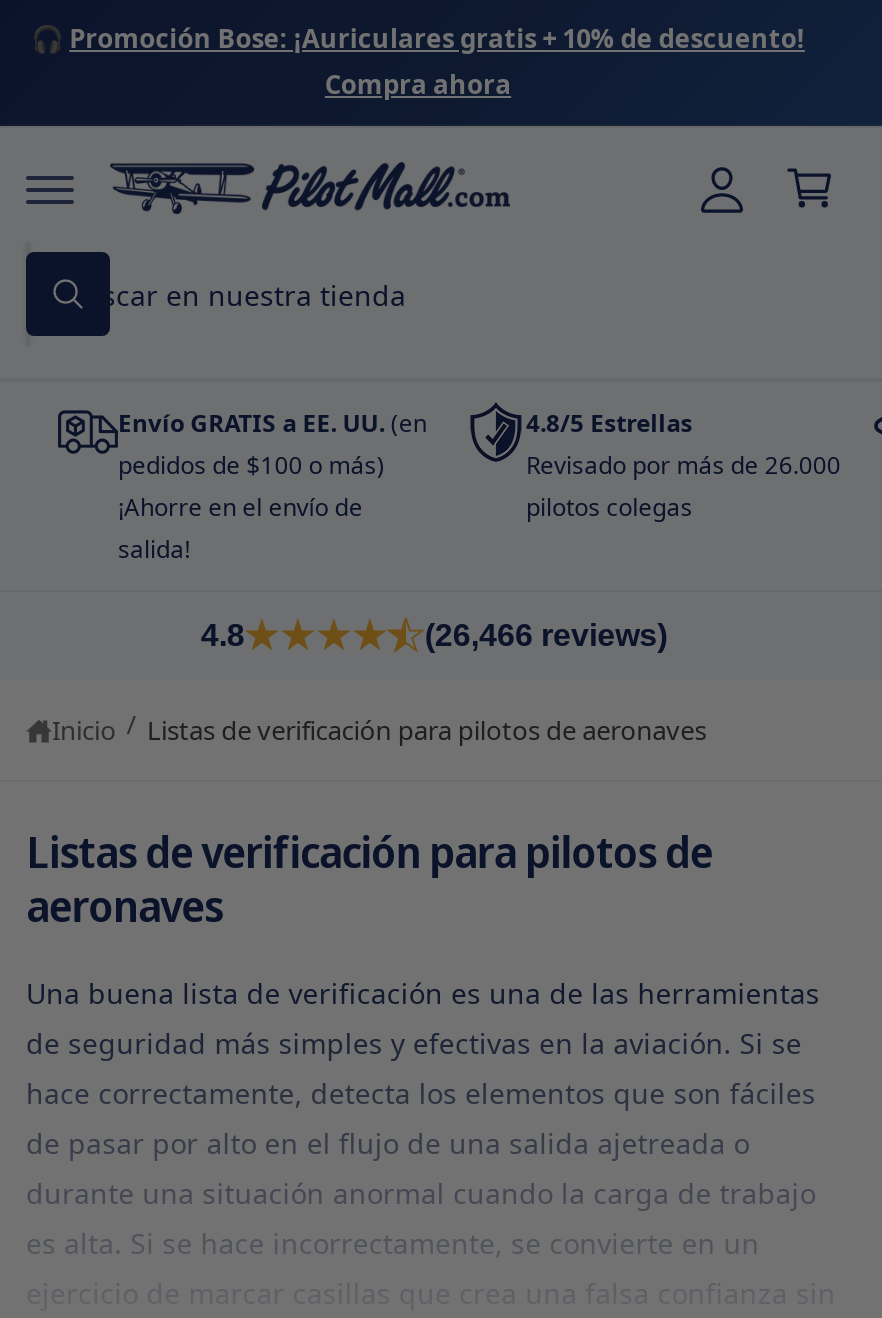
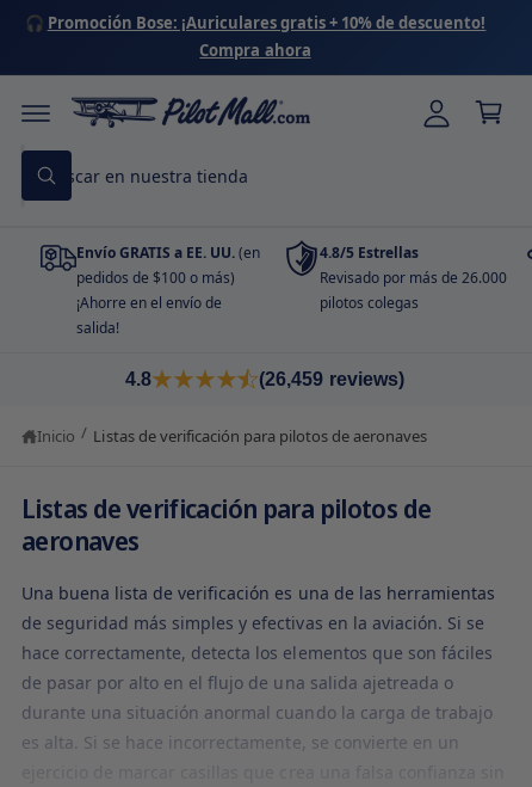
- (26,466 reviews)
+ (26,459 reviews)
